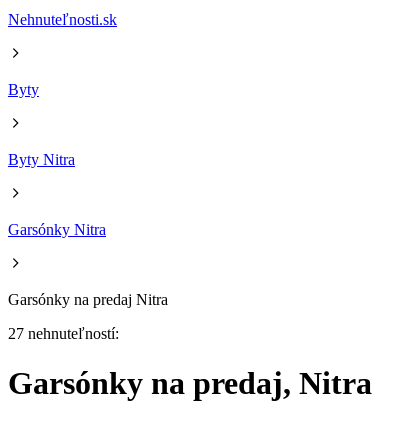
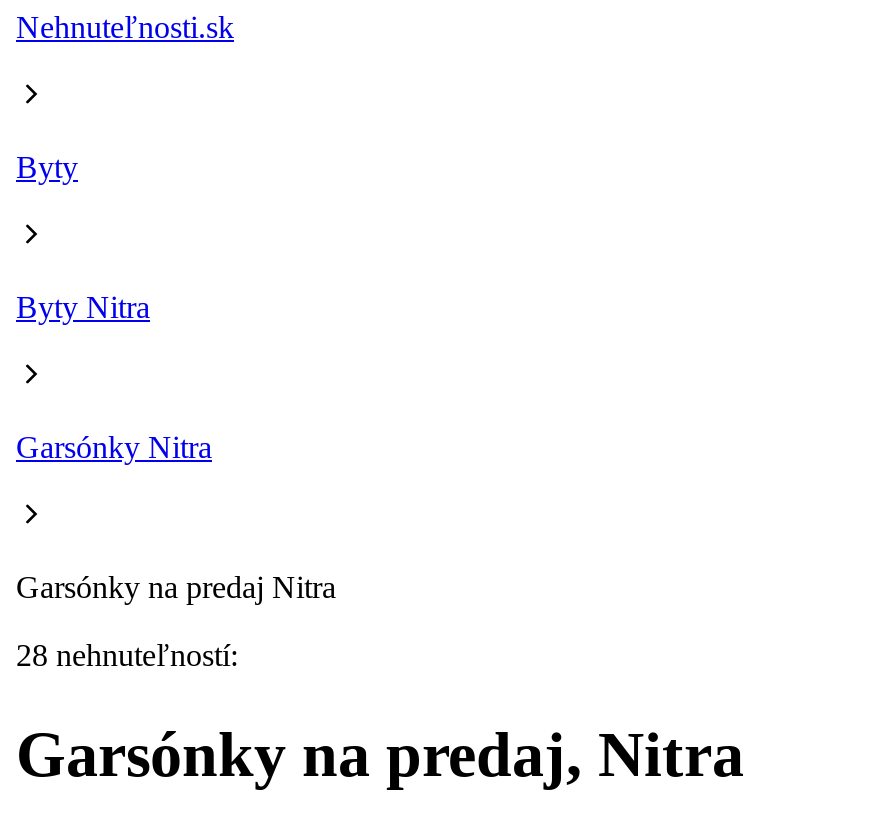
- 27 nehnuteľností:
+ 28 nehnuteľností:
